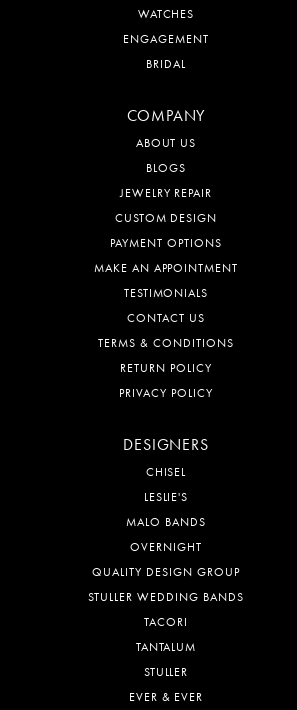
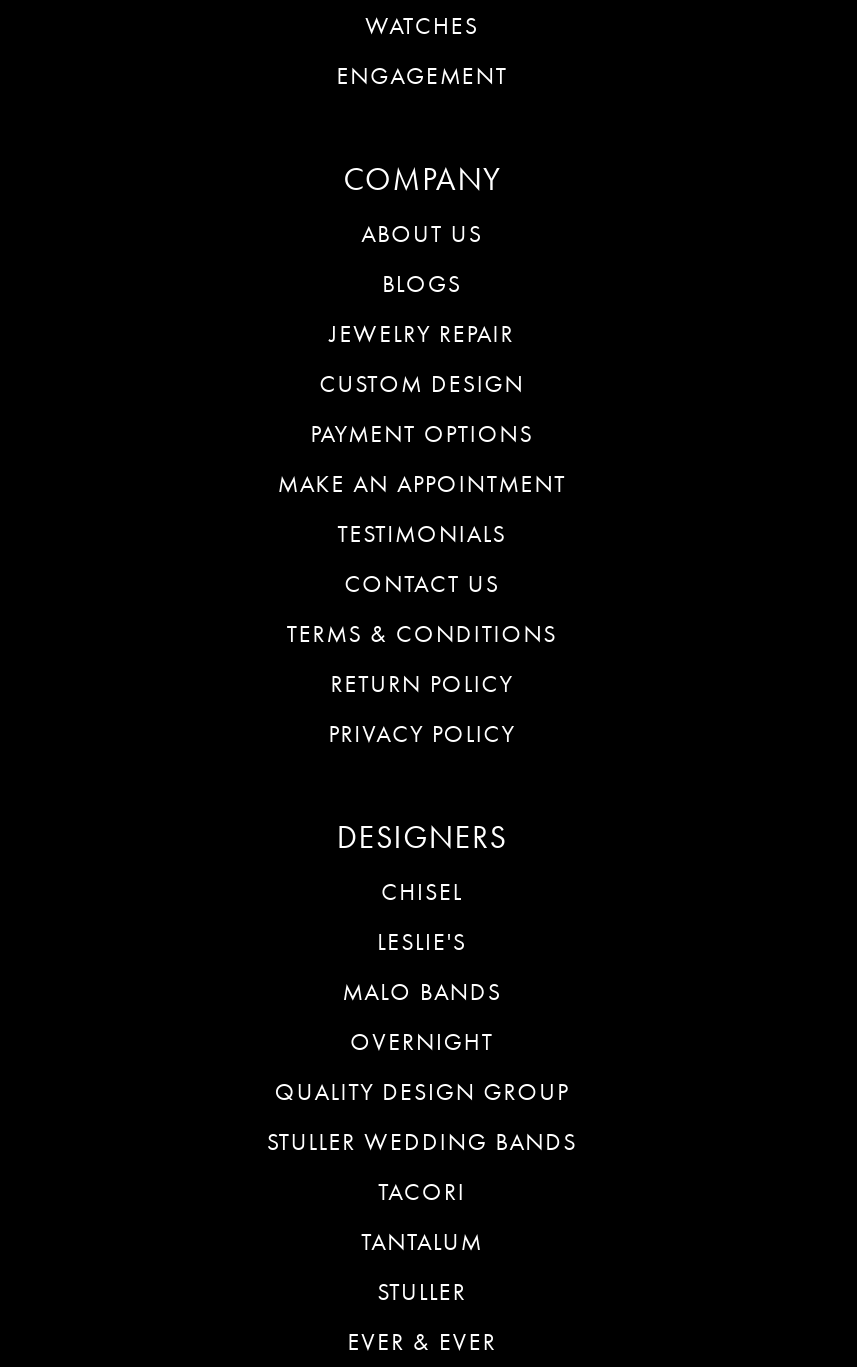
- BRIDAL
